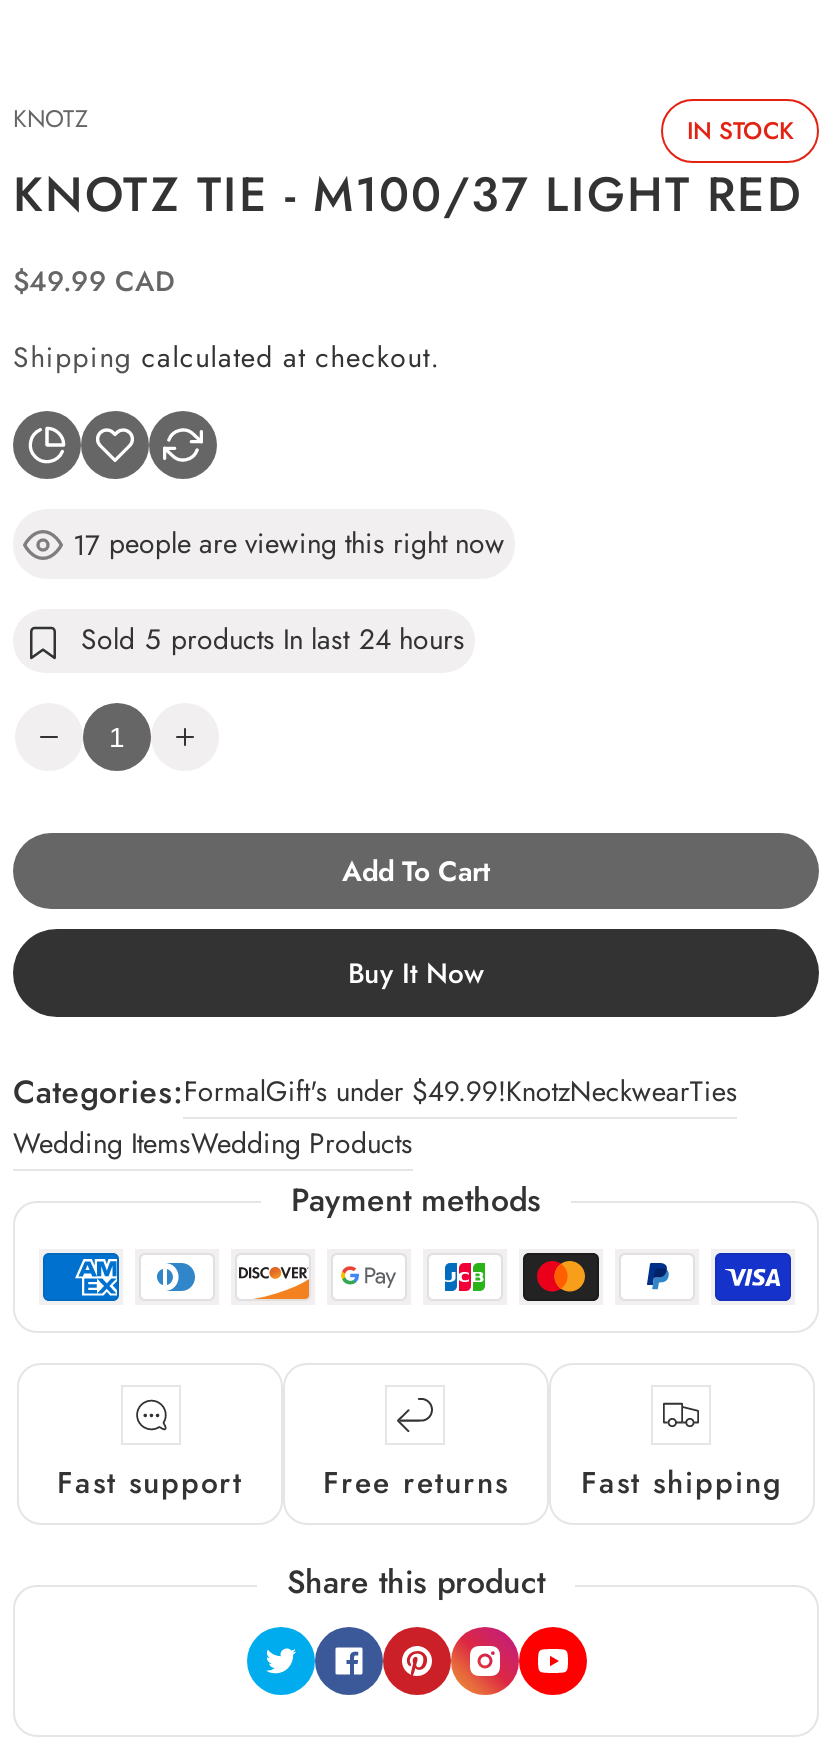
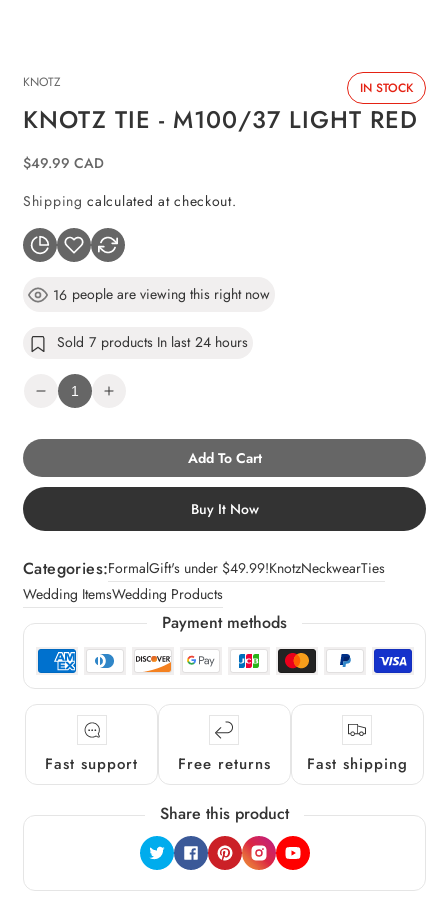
- 17 people are viewing this right now
+ 16 people are viewing this right now

- Sold 5 products In last 24 hours
+ Sold 7 products In last 24 hours
